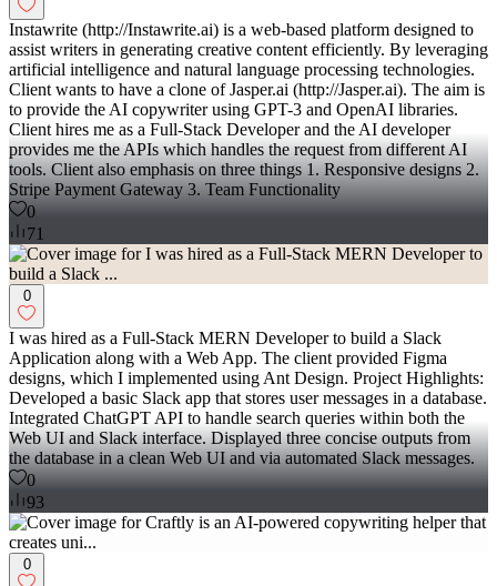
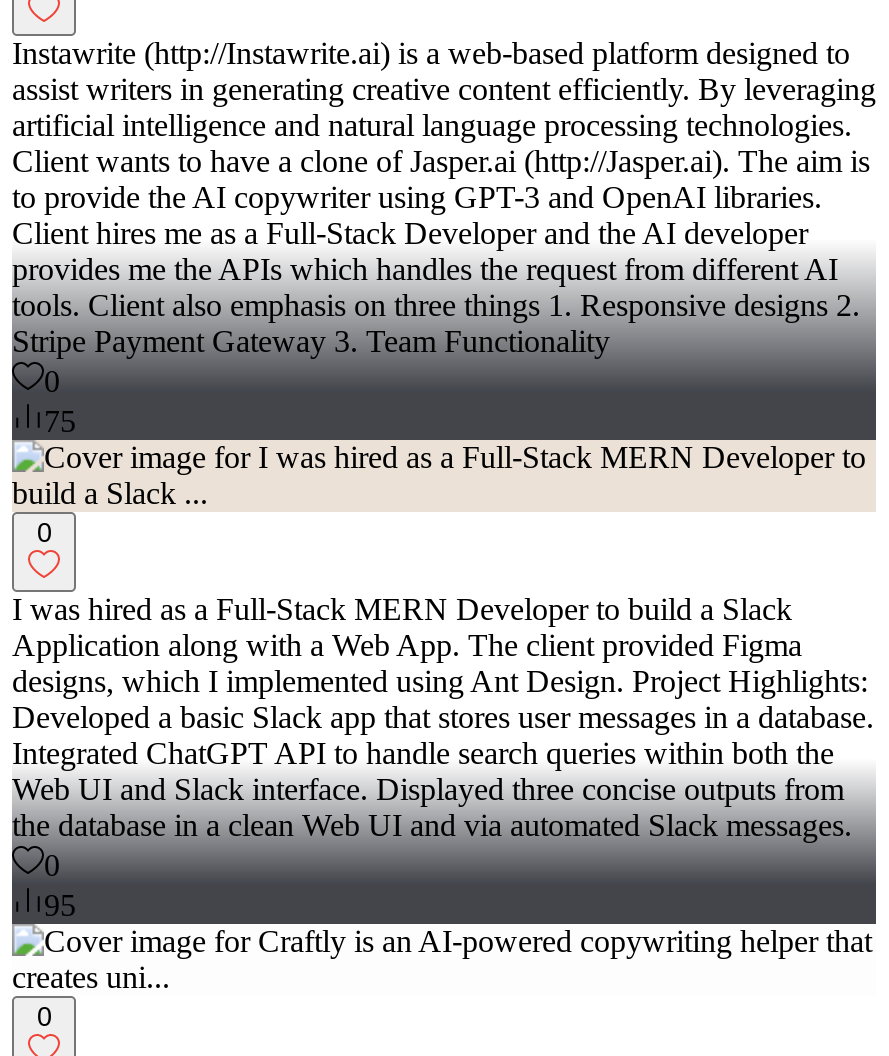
- 71
+ 75

- 93
+ 95
